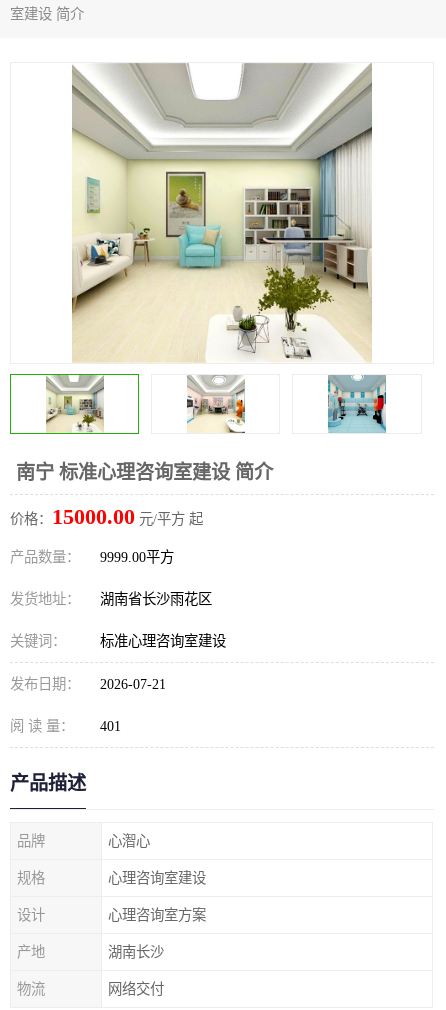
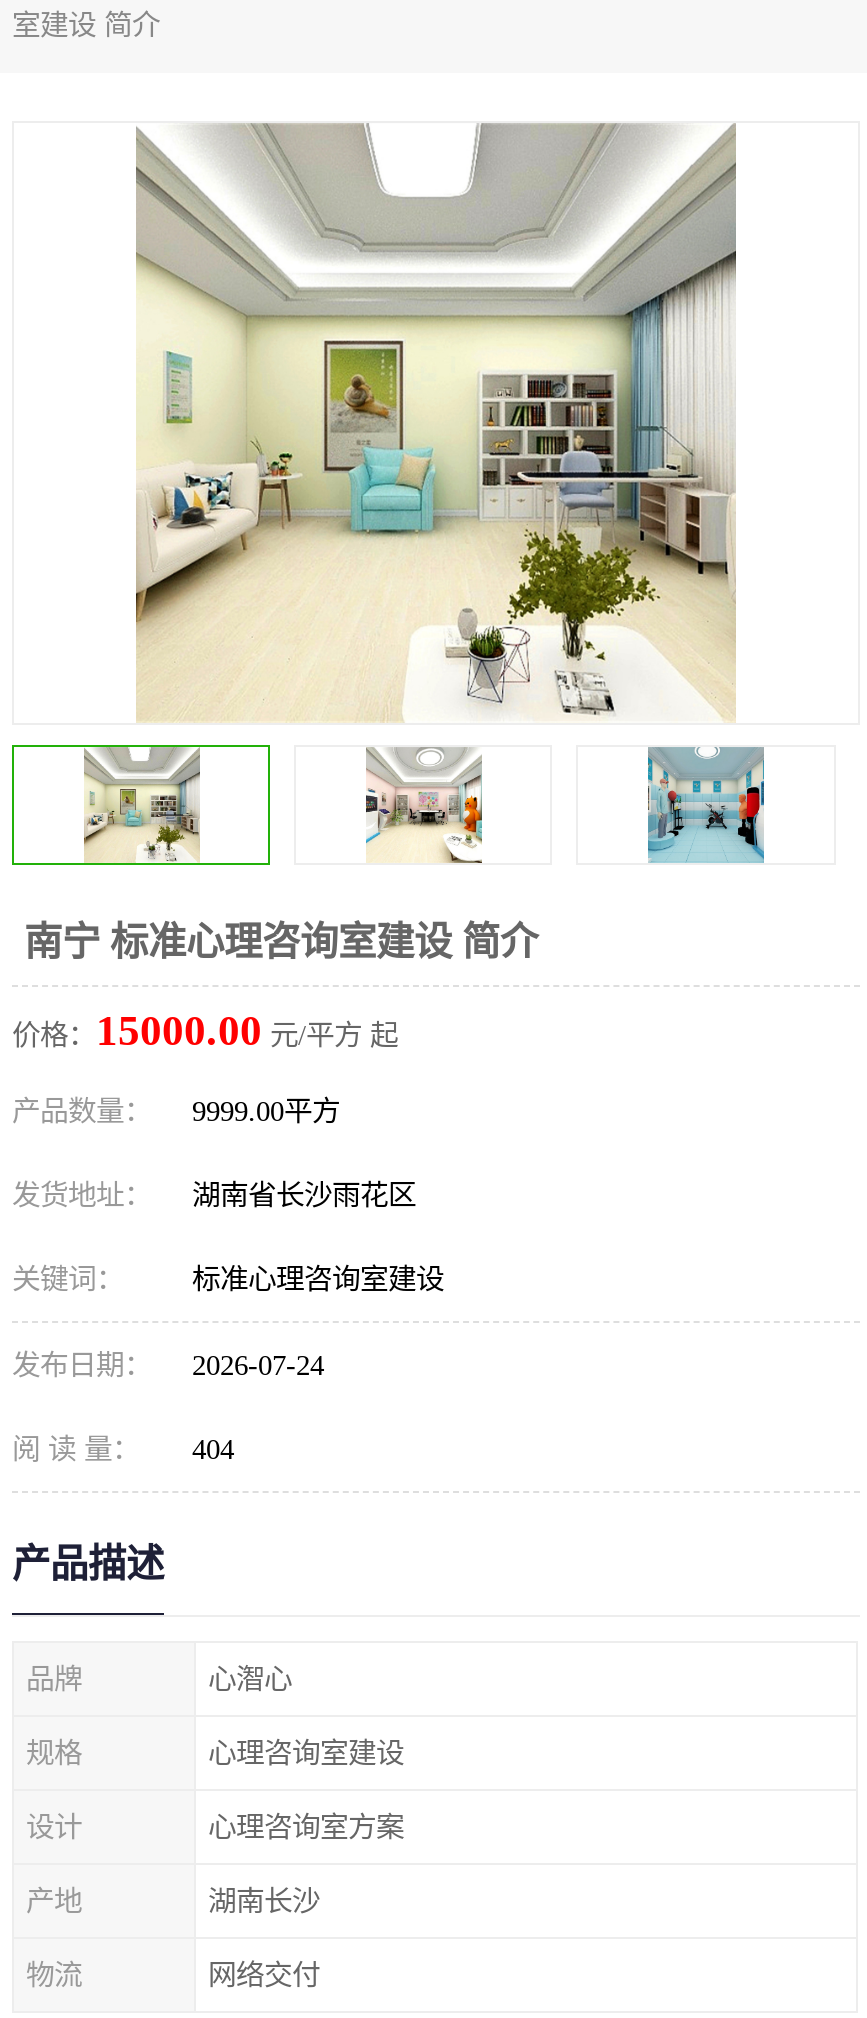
- 发布日期： 2026-07-21
+ 发布日期： 2026-07-24

- 阅 读 量： 401
+ 阅 读 量： 404
